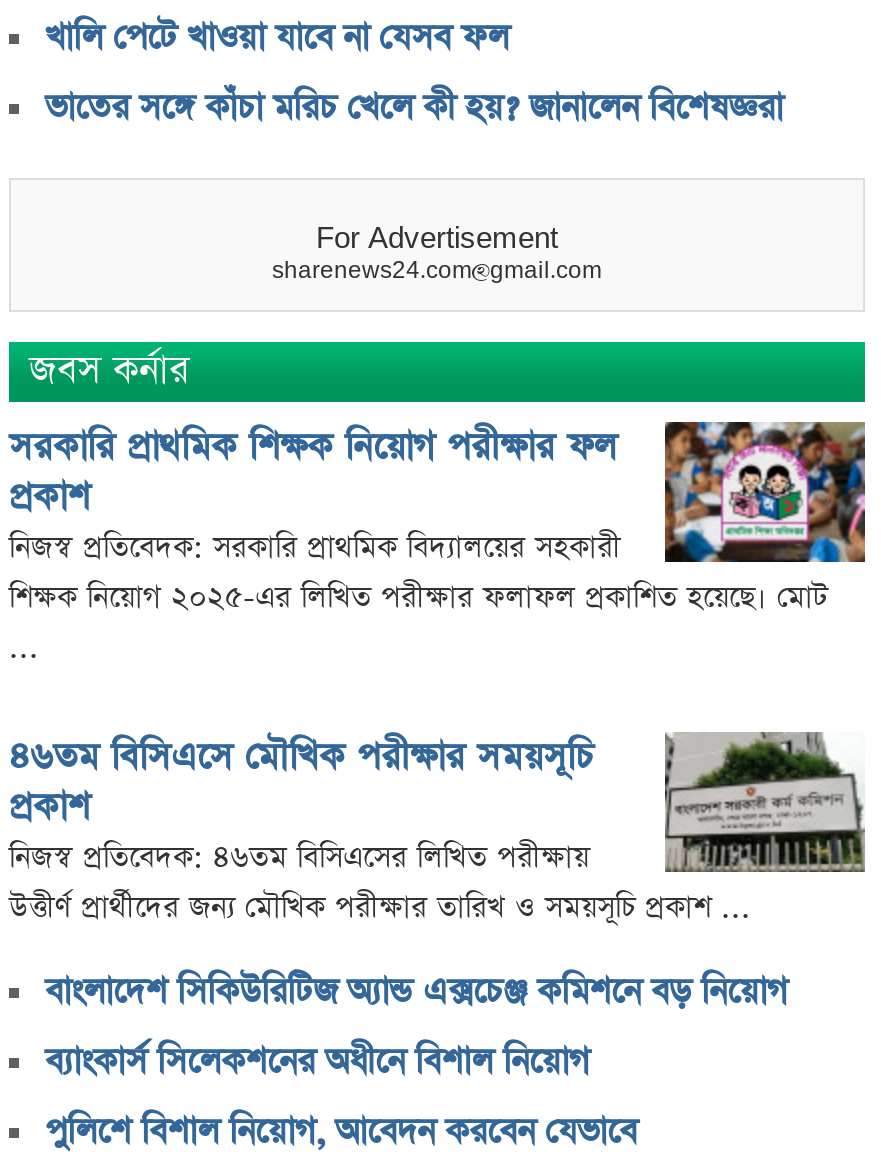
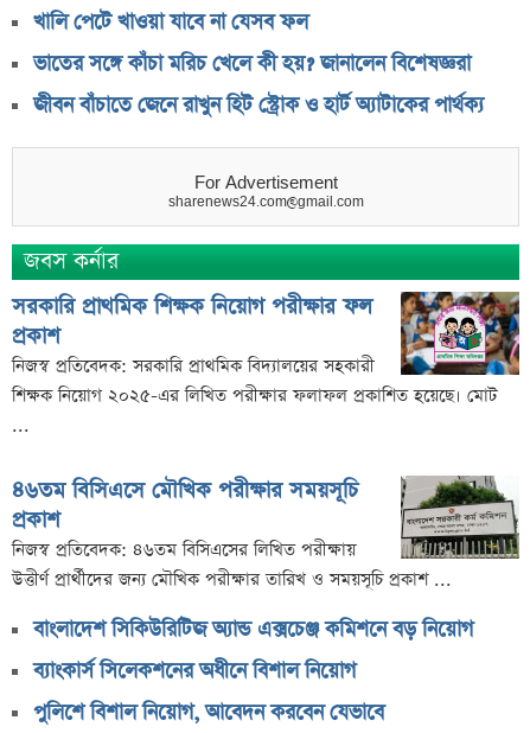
+ জীবন বাঁচাতে জেনে রাখুন হিট স্ট্রোক ও হার্ট অ্যাটাকের পার্থক্য
